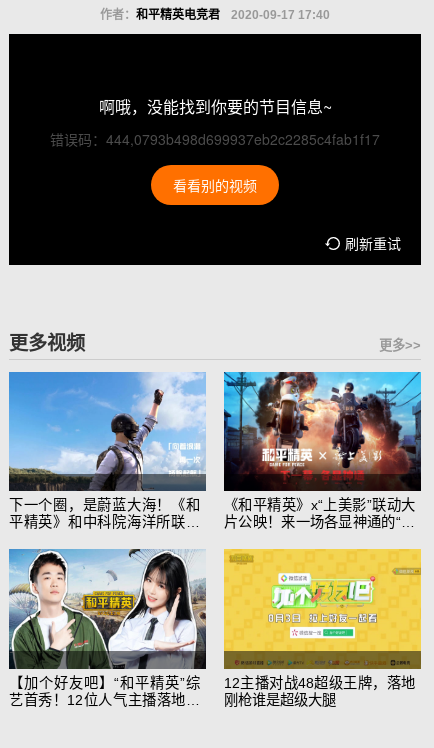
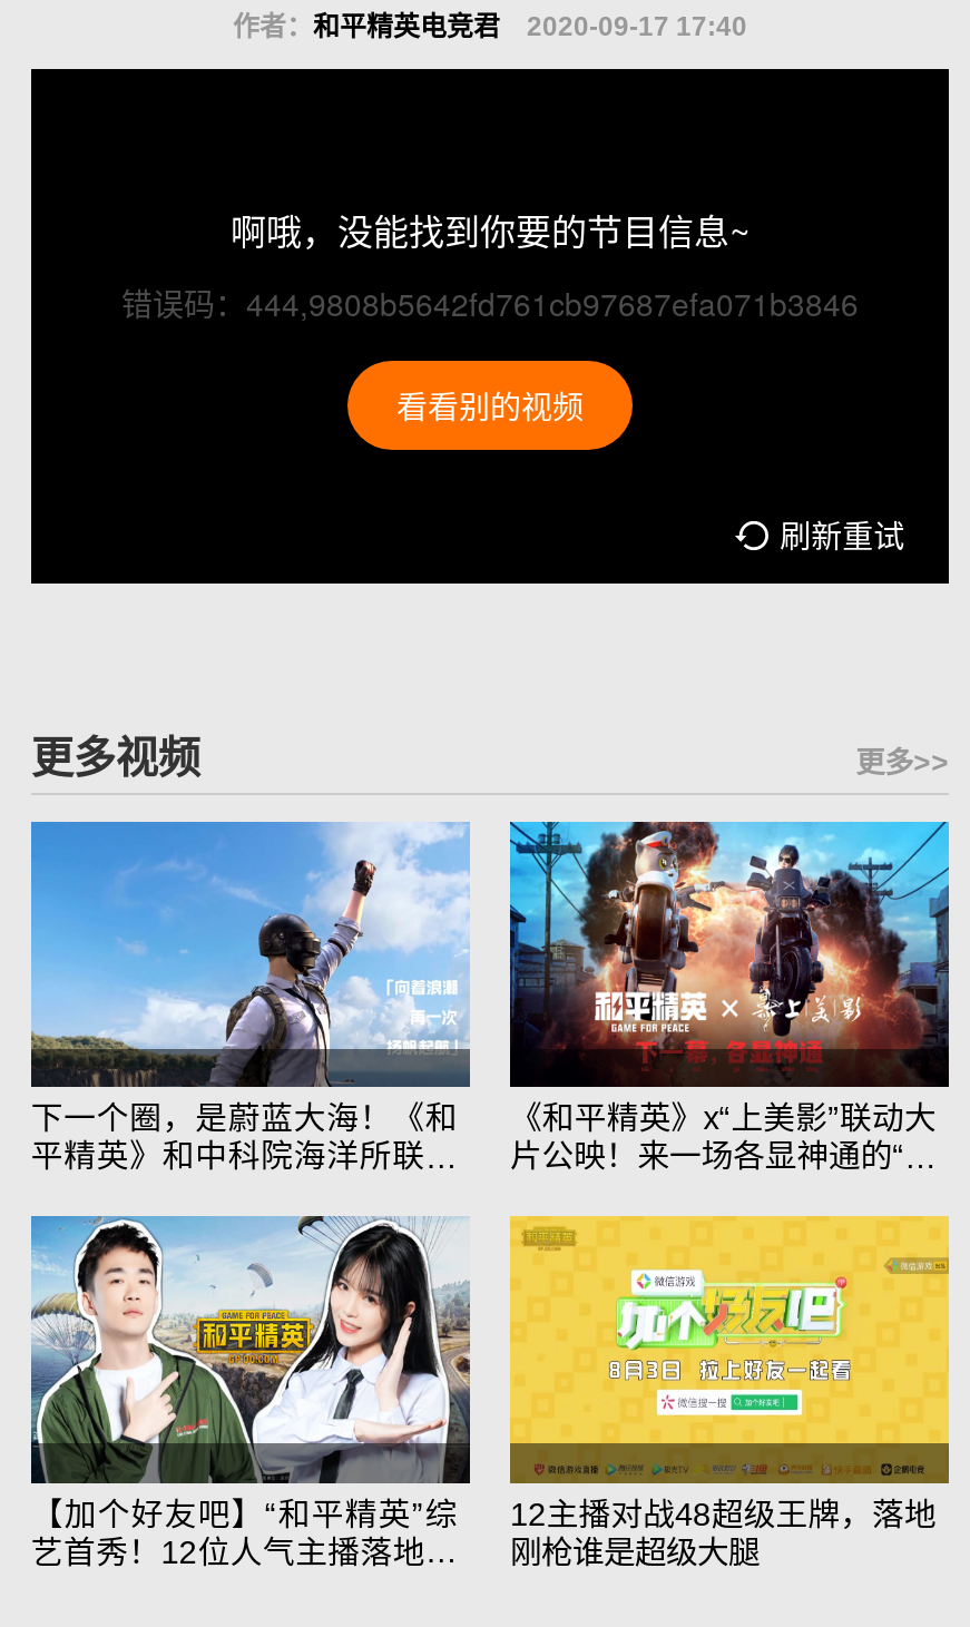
- 错误码：444,0793b498d699937eb2c2285c4fab1f17
+ 错误码：444,9808b5642fd761cb97687efa071b3846
